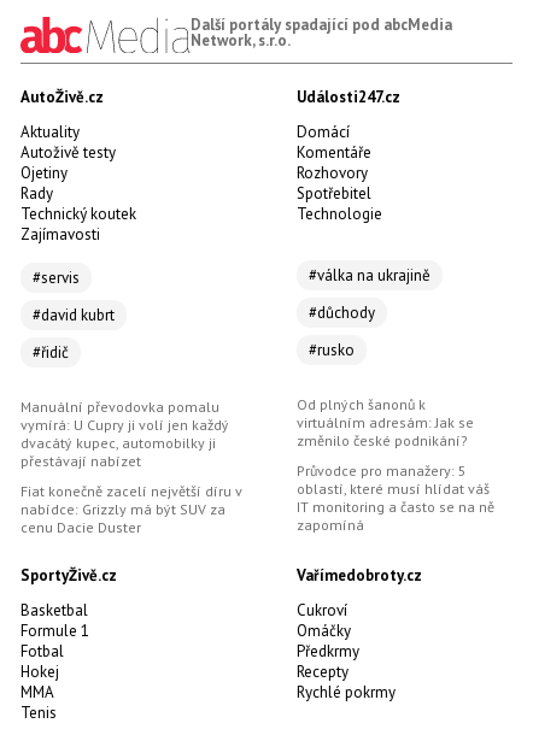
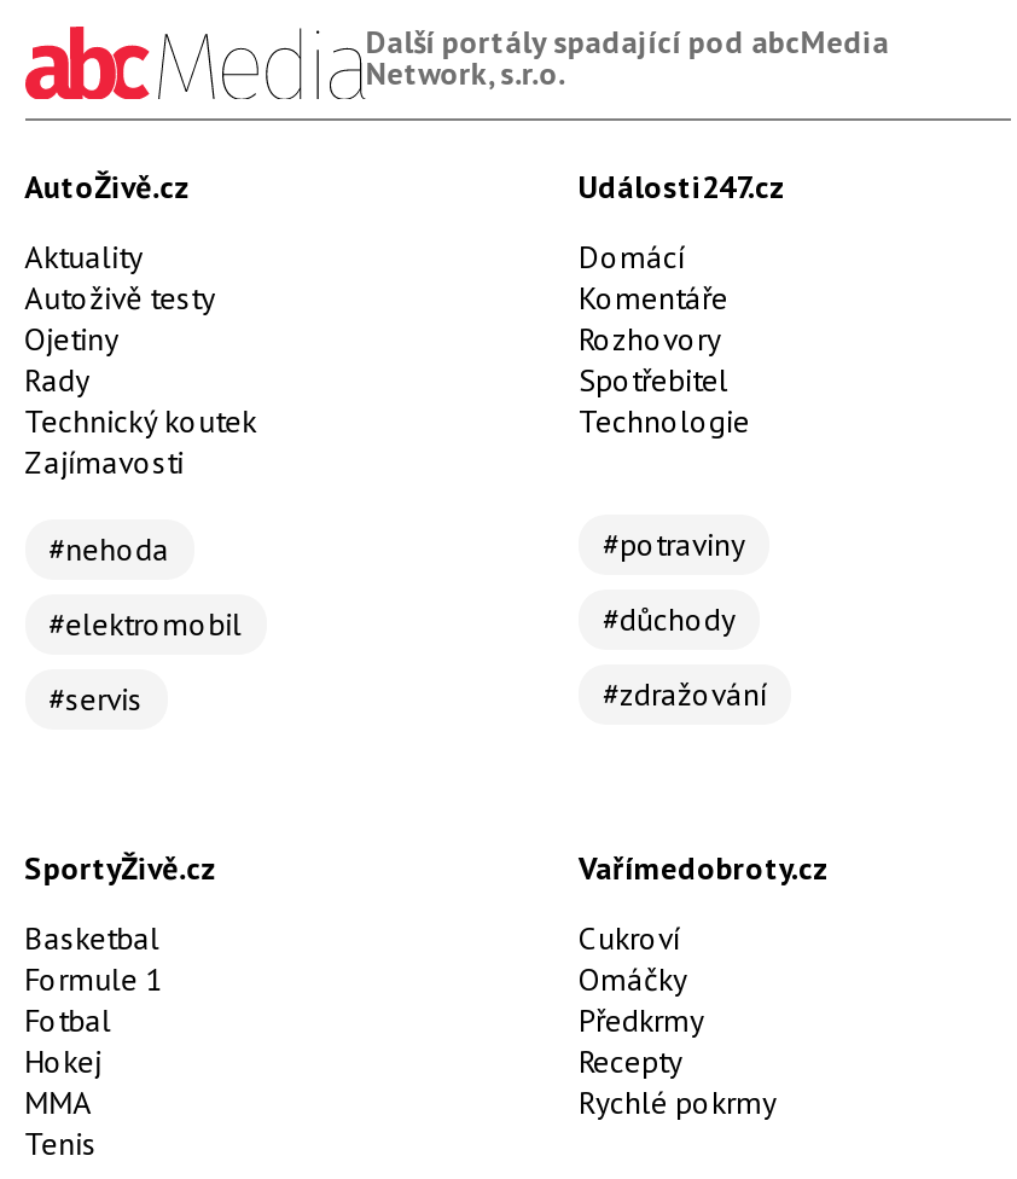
+ #nehoda
+ #elektromobil

moved down: #servis

- #válka na ukrajině
+ #potraviny

- #david kubrt
- #řidič
- Manuální převodovka pomalu
- vymírá: U Cupry ji volí jen každý
- dvacátý kupec, automobilky ji
- přestávají nabízet
- Fiat konečně zacelí největší díru v
- nabídce: Grizzly má být SUV za
- cenu Dacie Duster

- #rusko
- Od plných šanonů k
- virtuálním adresám: Jak se
- změnilo české podnikání?
- Průvodce pro manažery: 5
- oblastí, které musí hlídat váš
- IT monitoring a často se na ně
- zapomíná
+ #zdražování
